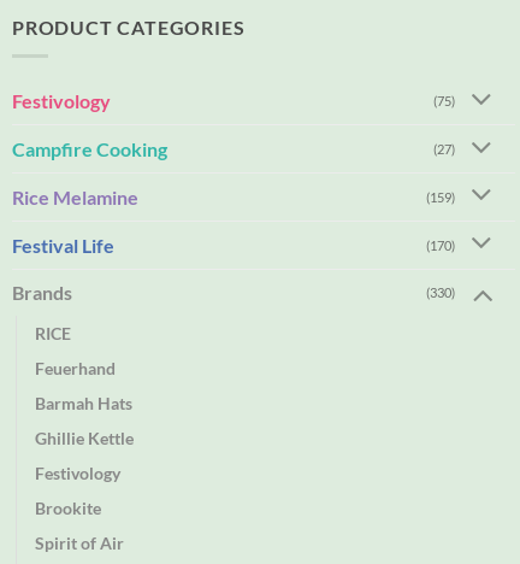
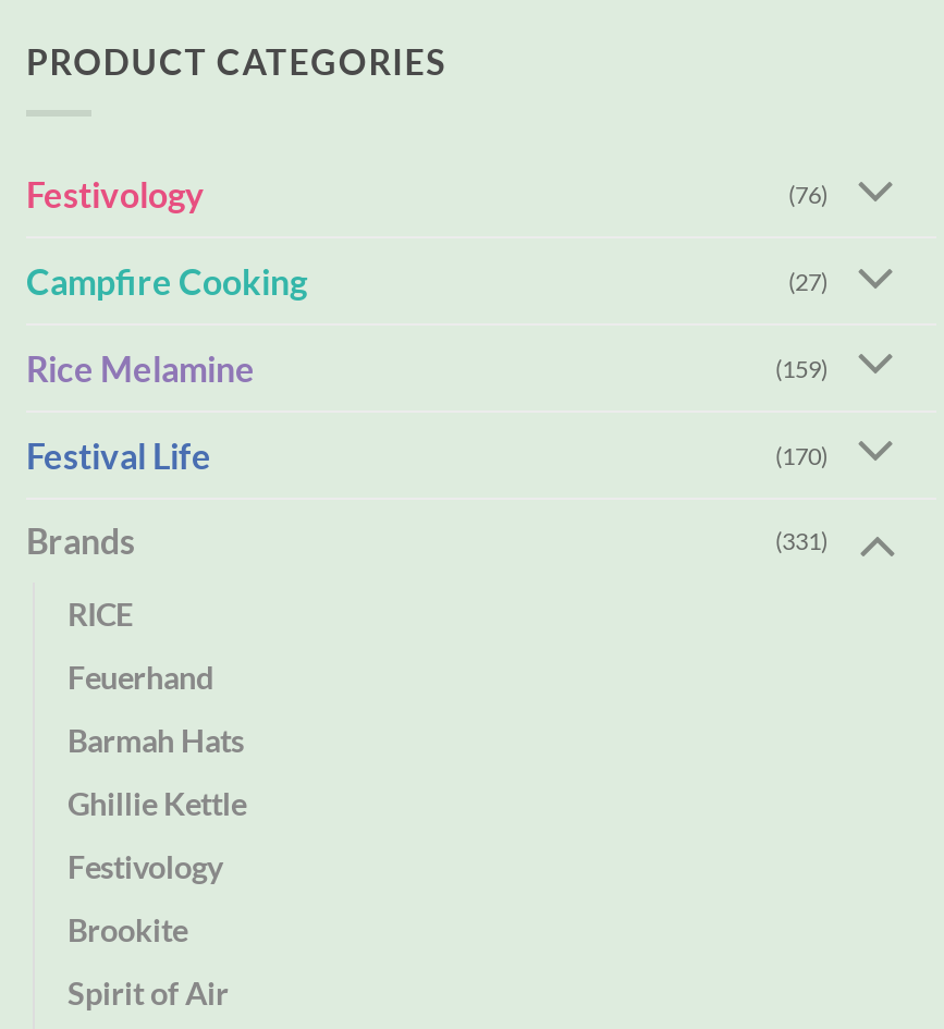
- (75)
+ (76)

- (330)
+ (331)
